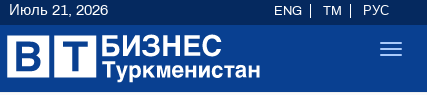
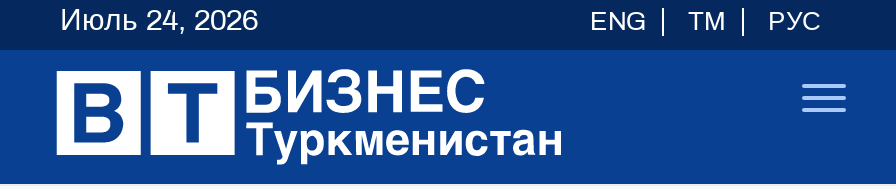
- Июль 21, 2026
+ Июль 24, 2026
